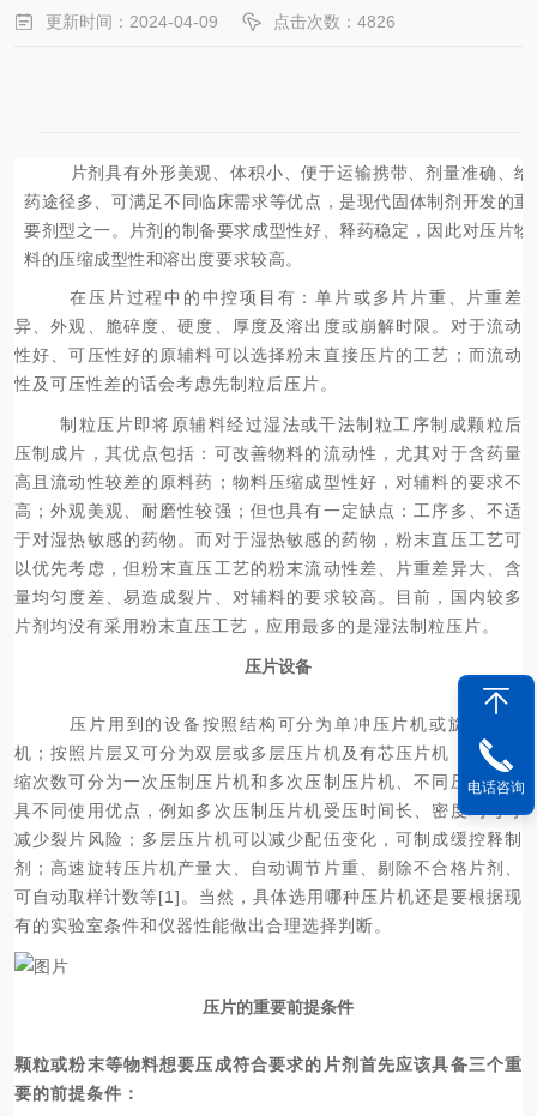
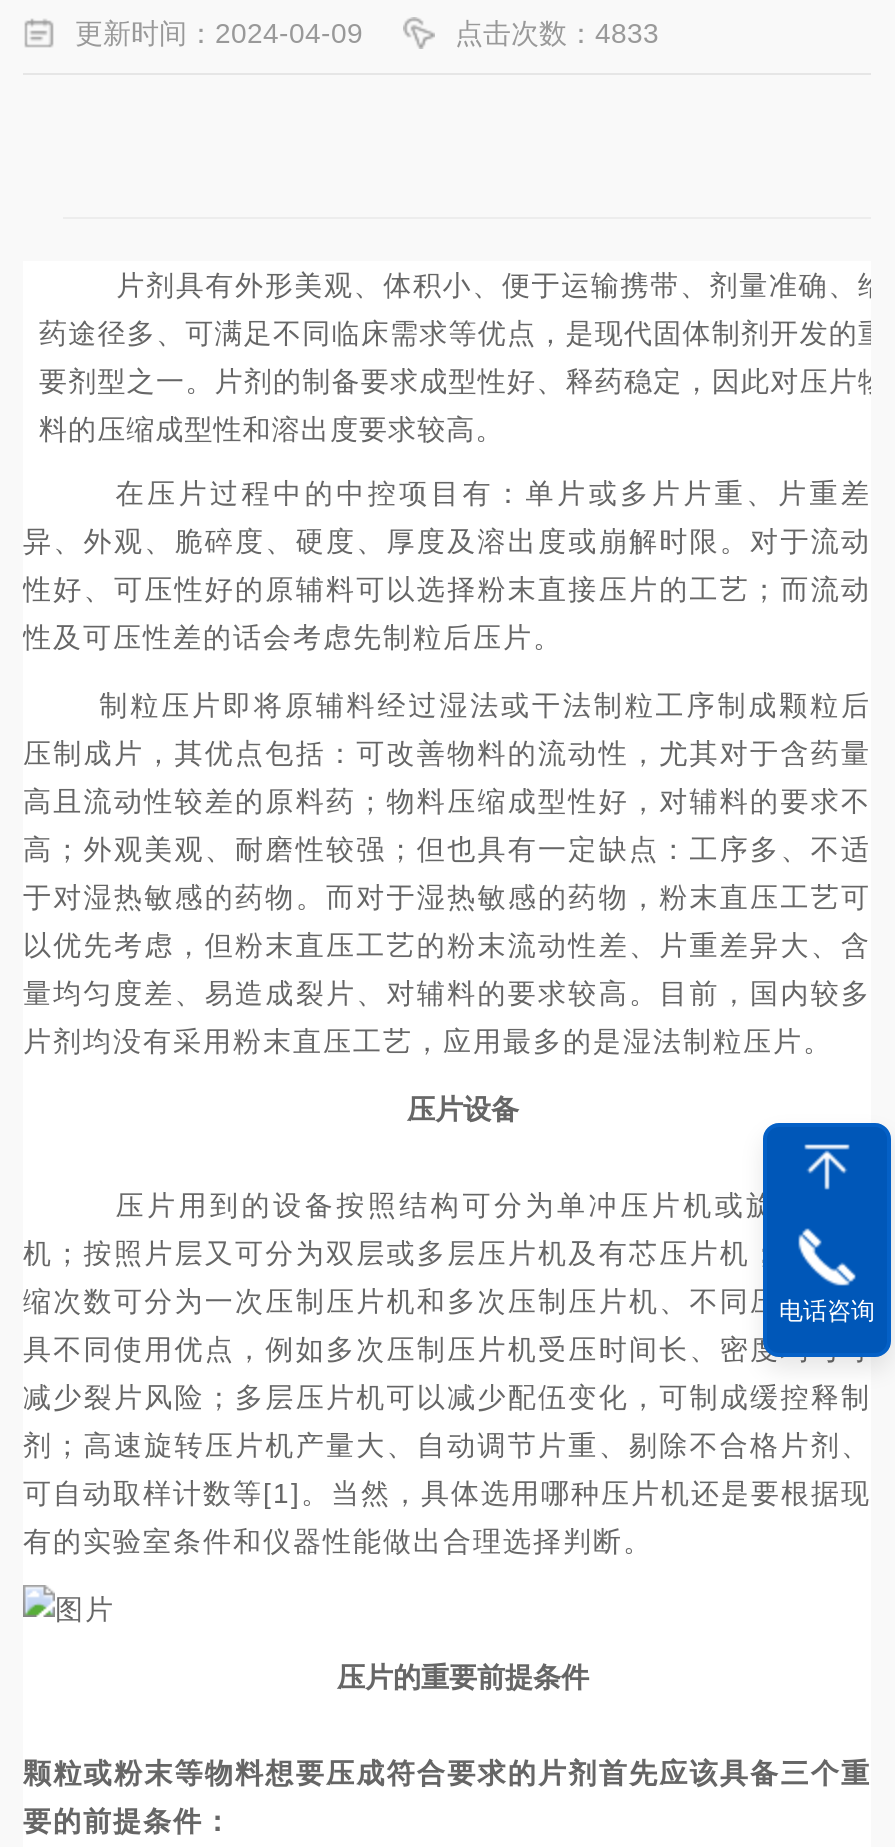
- 点击次数：4826
+ 点击次数：4833
